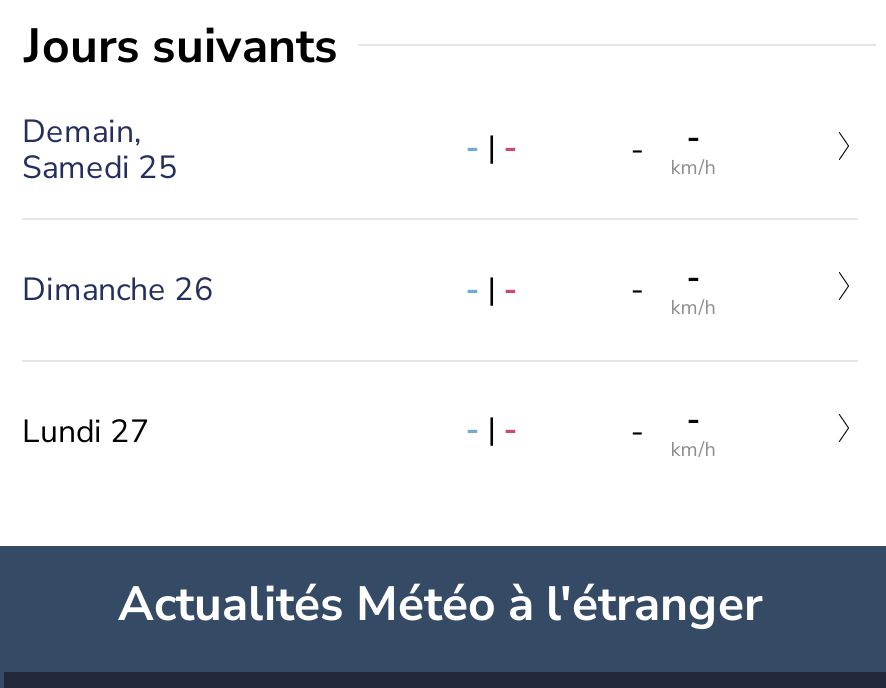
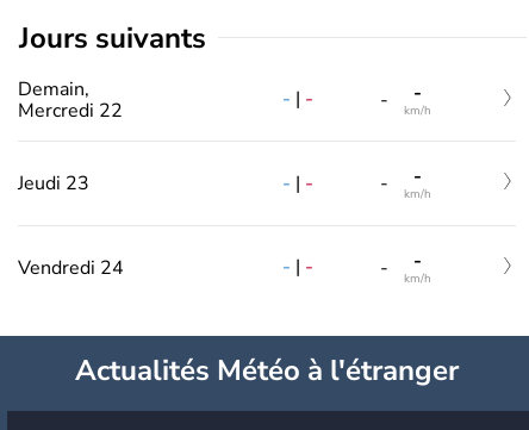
- Samedi 25
+ Mercredi 22

- Dimanche 26
+ Jeudi 23

- Lundi 27
+ Vendredi 24
